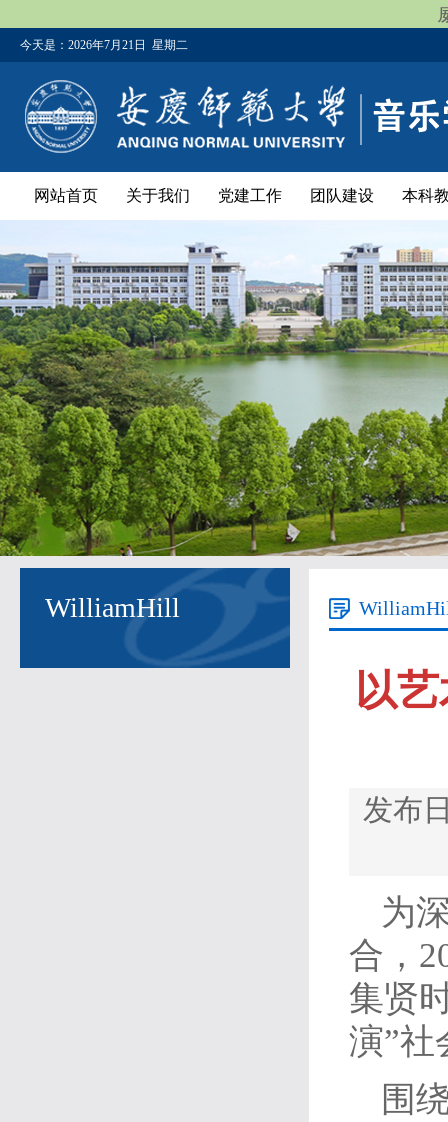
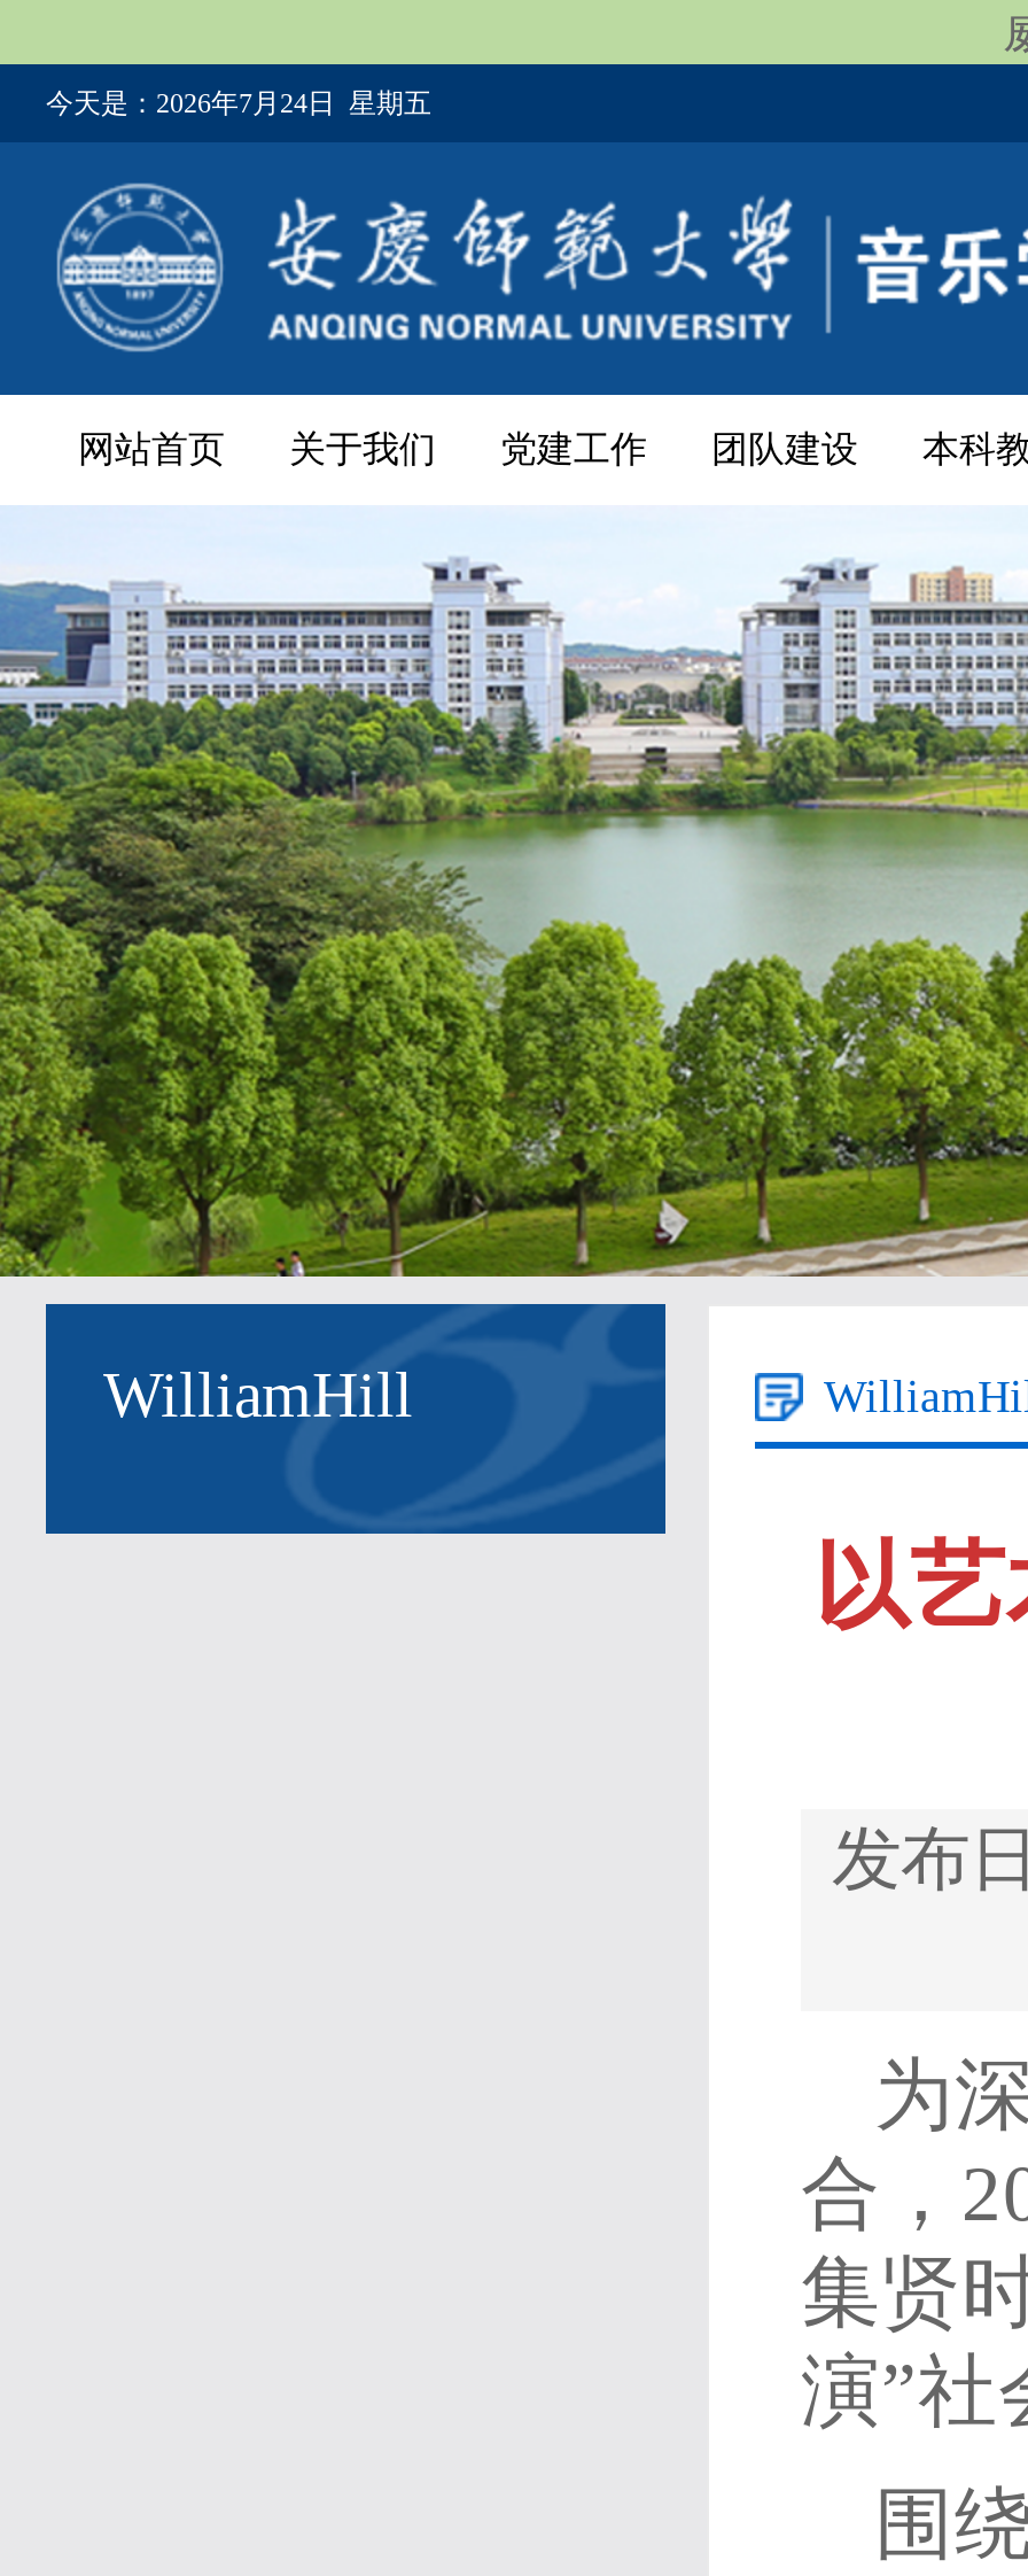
- 今天是：2026年7月21日 星期二
+ 今天是：2026年7月24日 星期五
